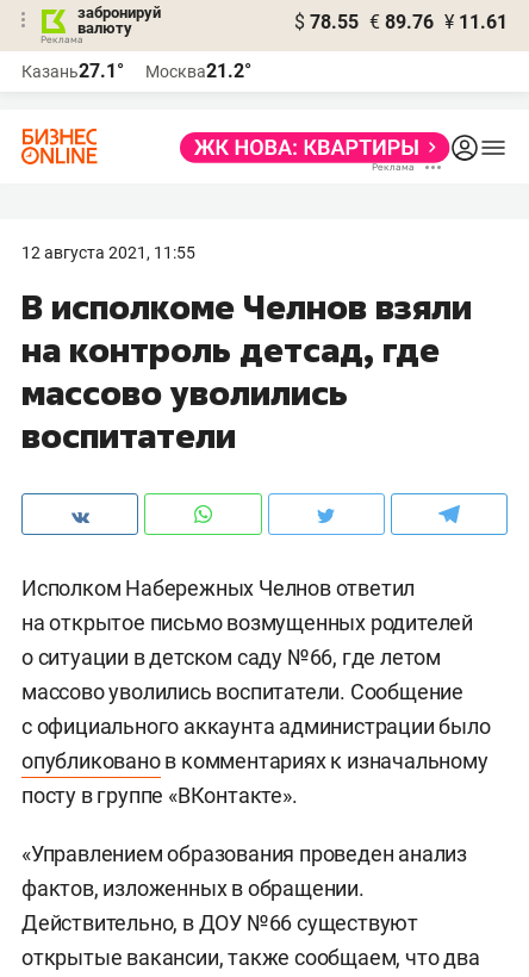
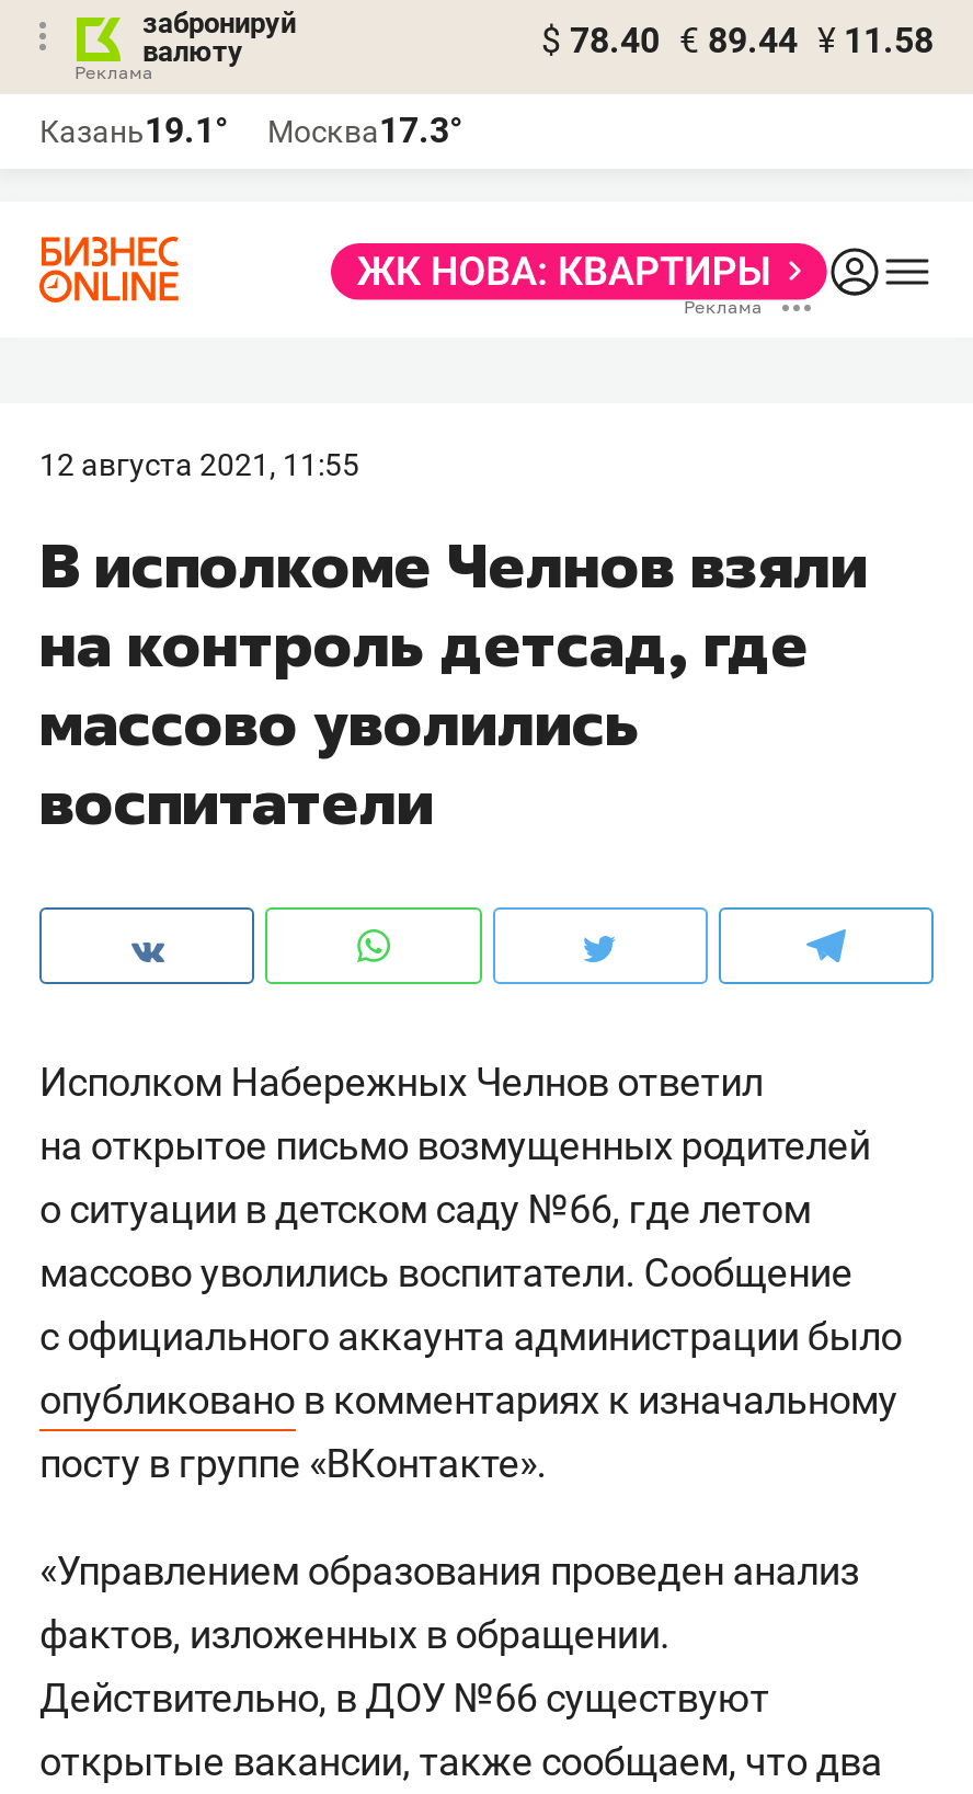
- $ 78.55 € 89.76 ¥ 11.61
+ $ 78.40 € 89.44 ¥ 11.58

- Казань27.1°
+ Казань19.1°

- Москва21.2°
+ Москва17.3°
